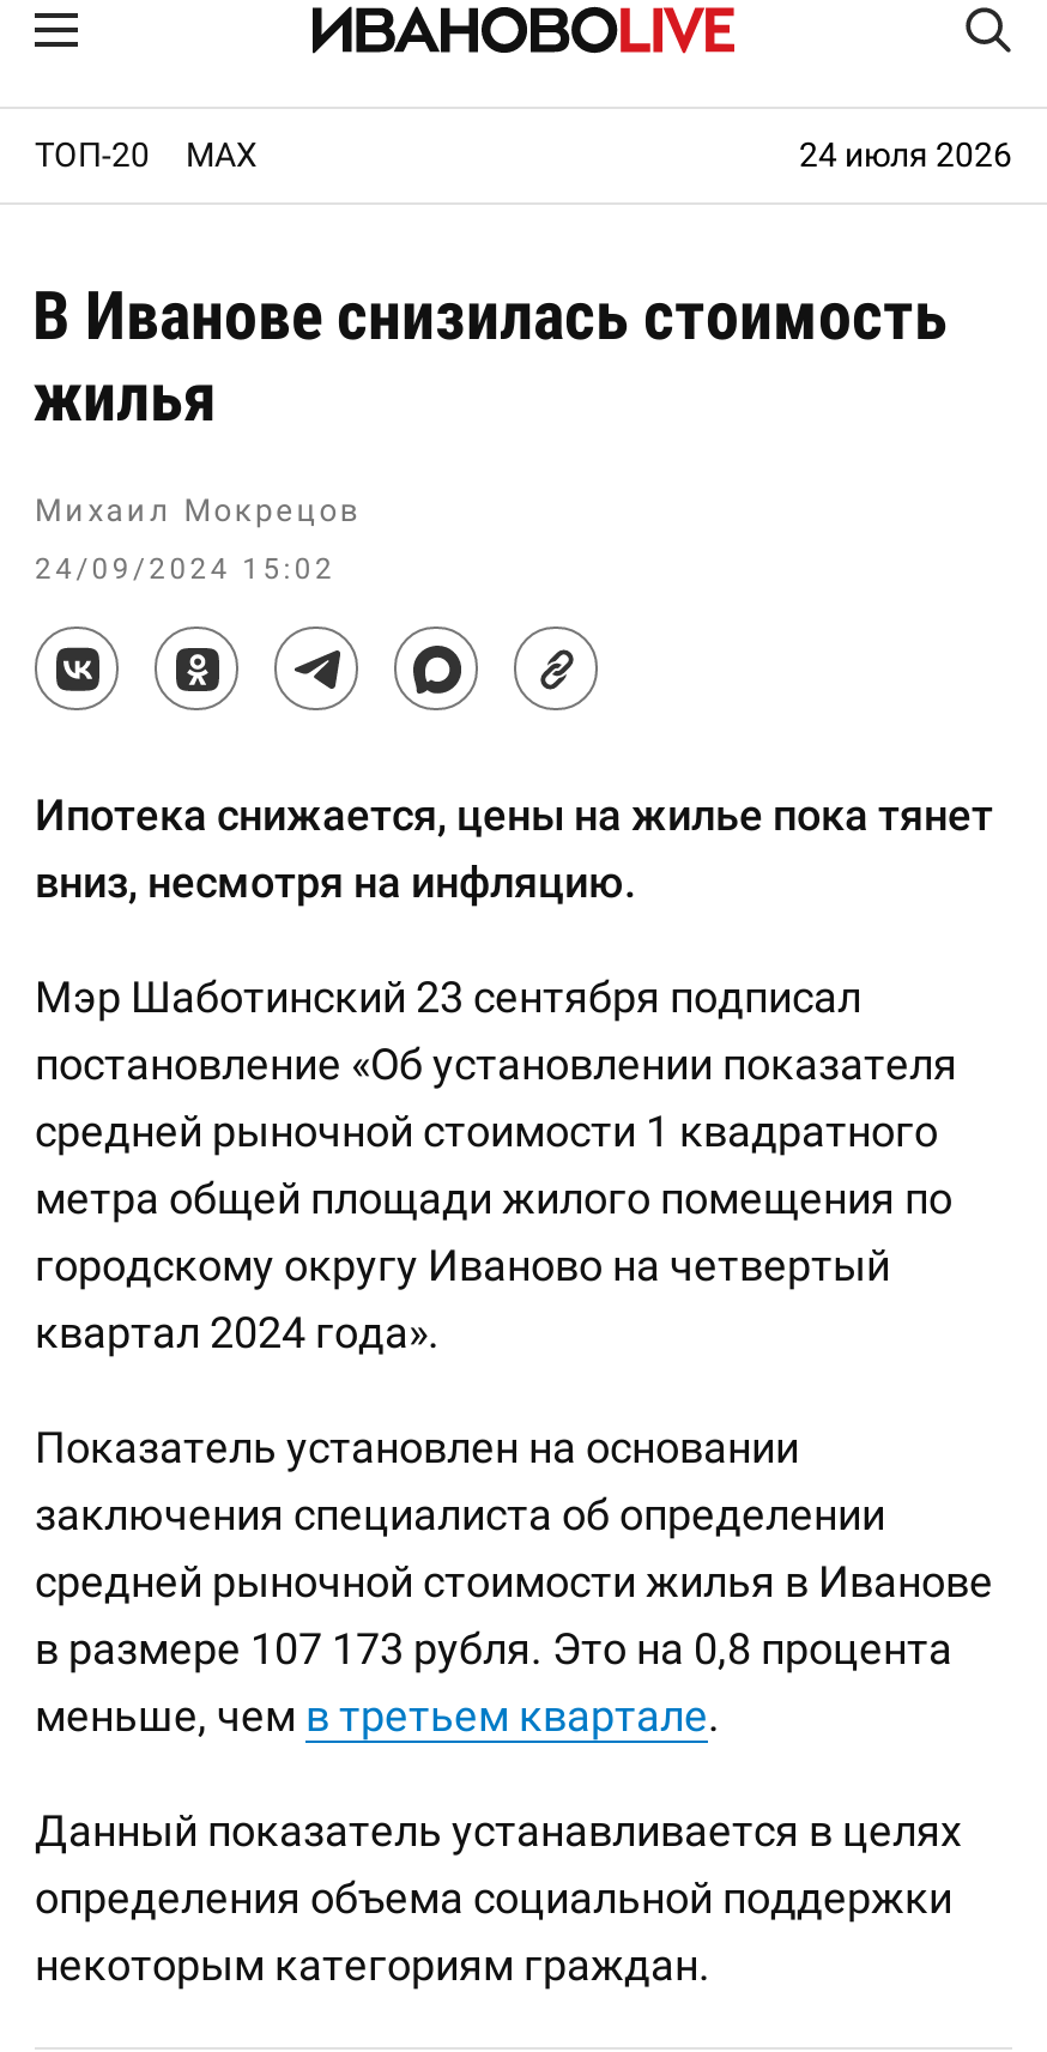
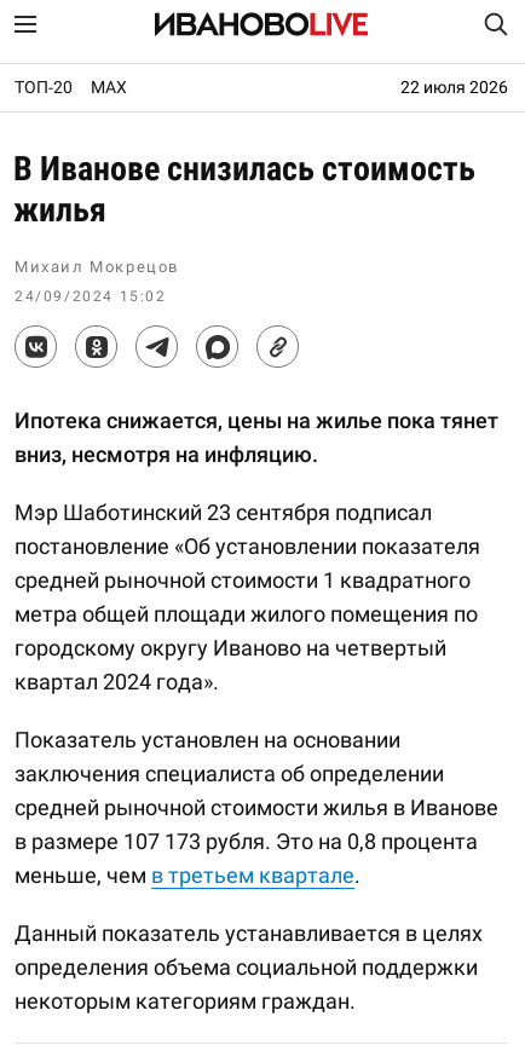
- 24 июля 2026
+ 22 июля 2026
